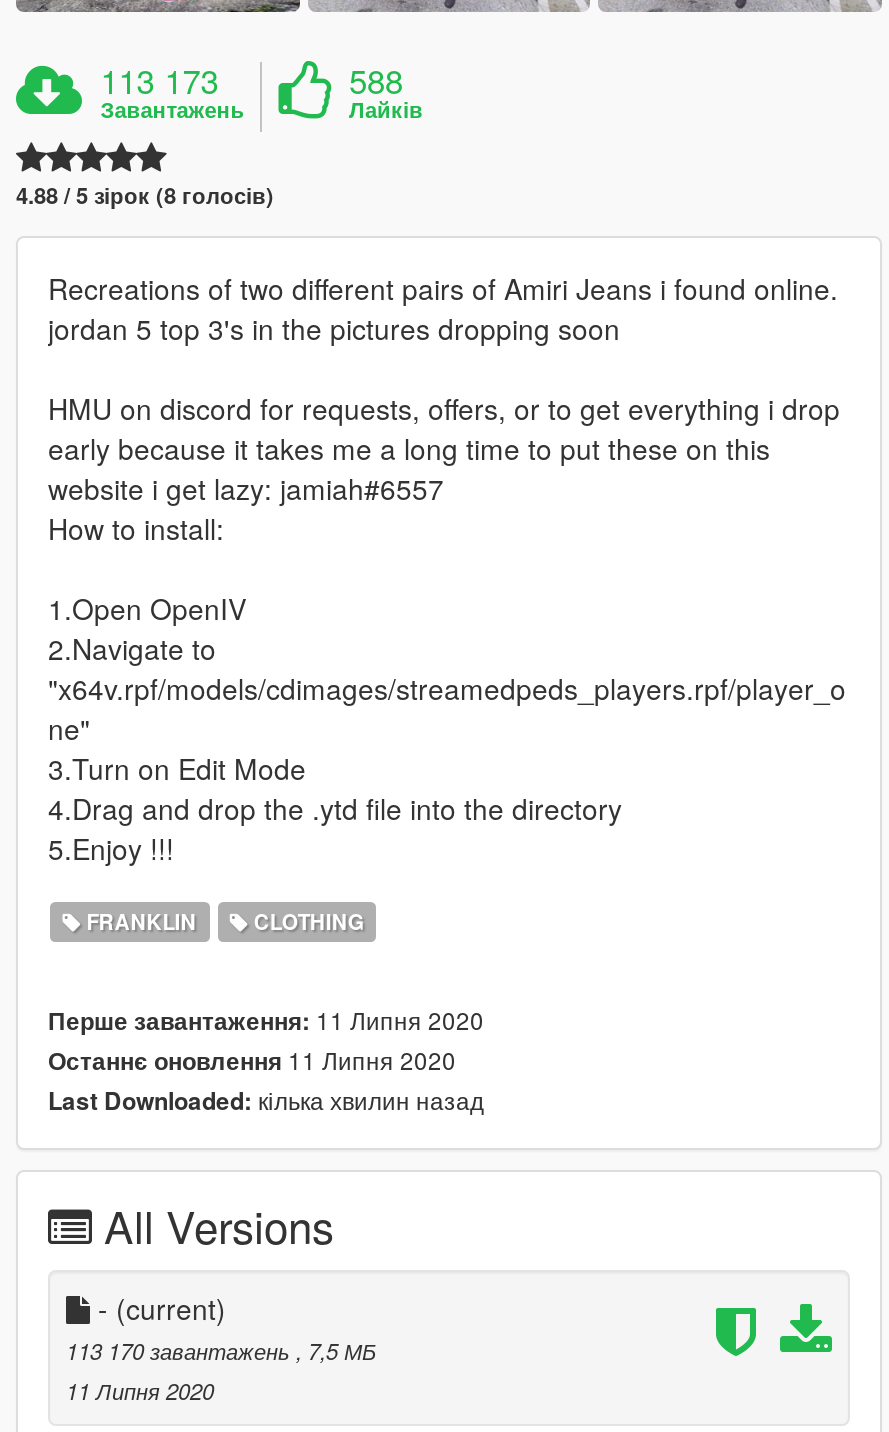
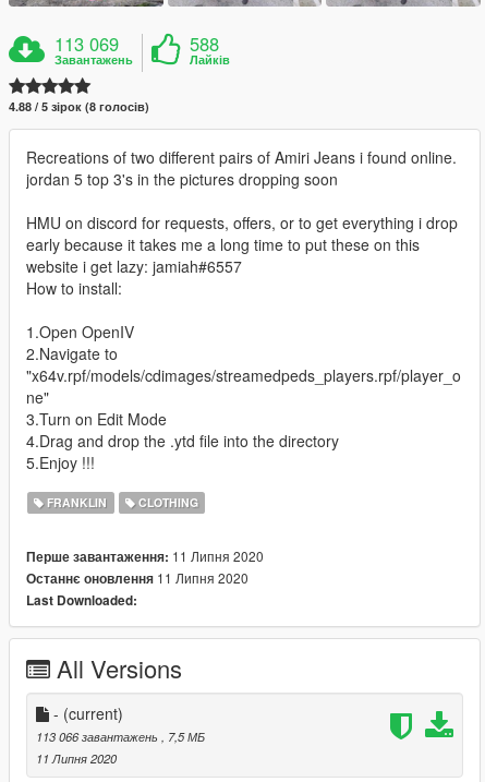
- 113 173
+ 113 069

- Last Downloaded: кілька хвилин назад
+ Last Downloaded:

- 113 170 завантажень, 7,5 МБ
+ 113 066 завантажень, 7,5 МБ
